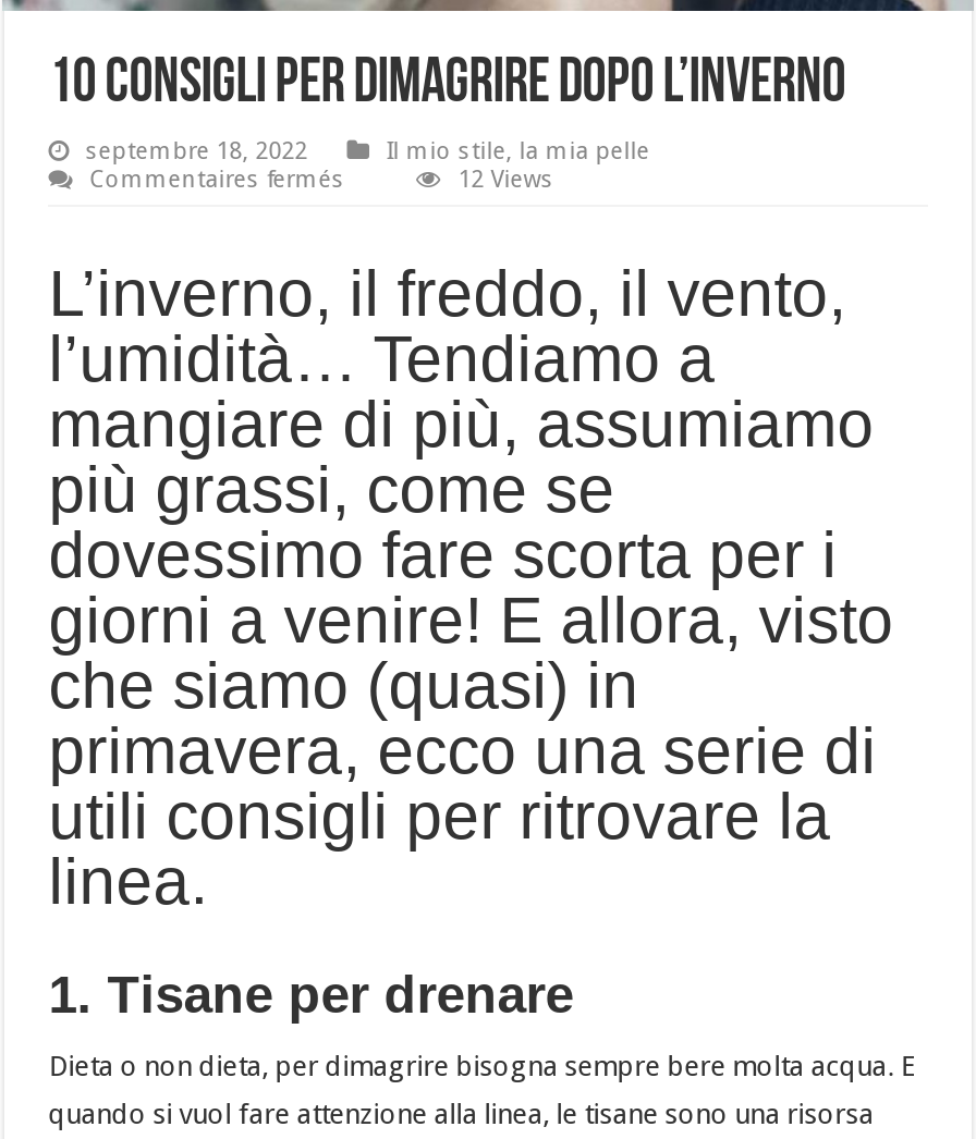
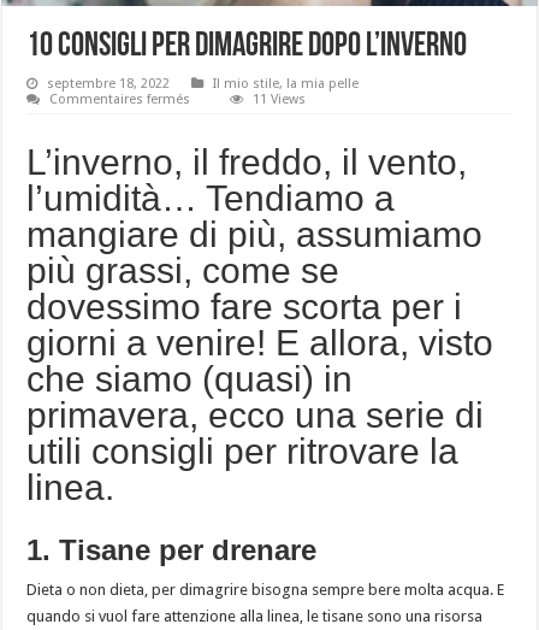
- 12 Views
+ 11 Views
